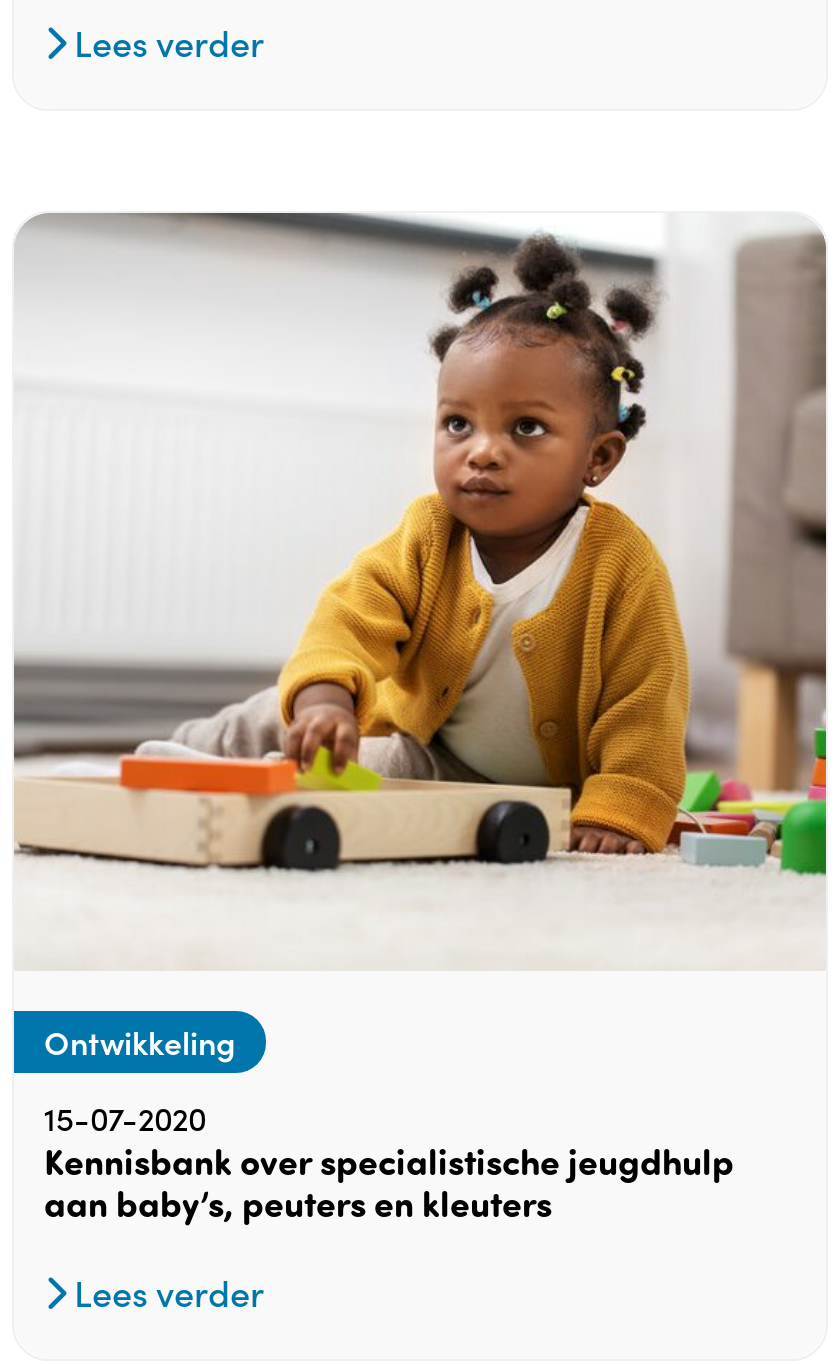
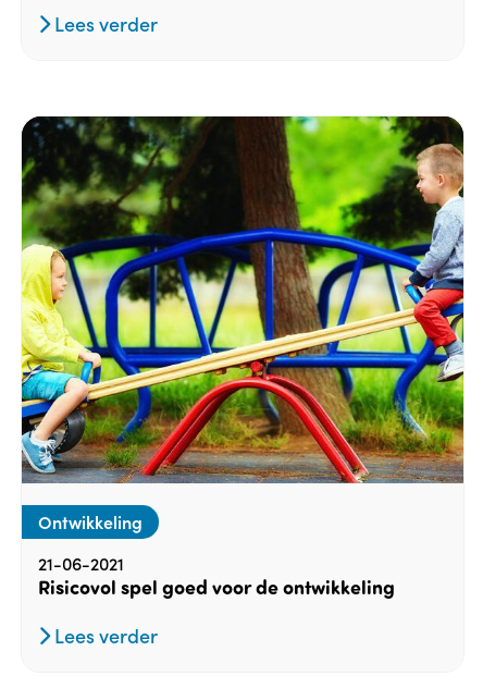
- [image]
+ [image]

- 15-07-2020
- Kennisbank over specialistische jeugdhulp
- aan baby’s, peuters en kleuters
+ 21-06-2021
+ Risicovol spel goed voor de ontwikkeling
